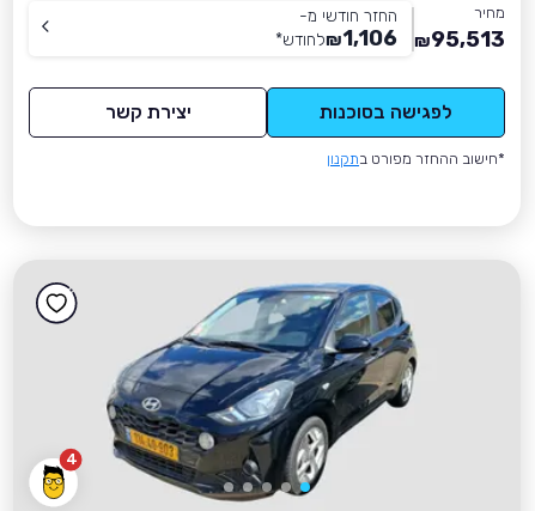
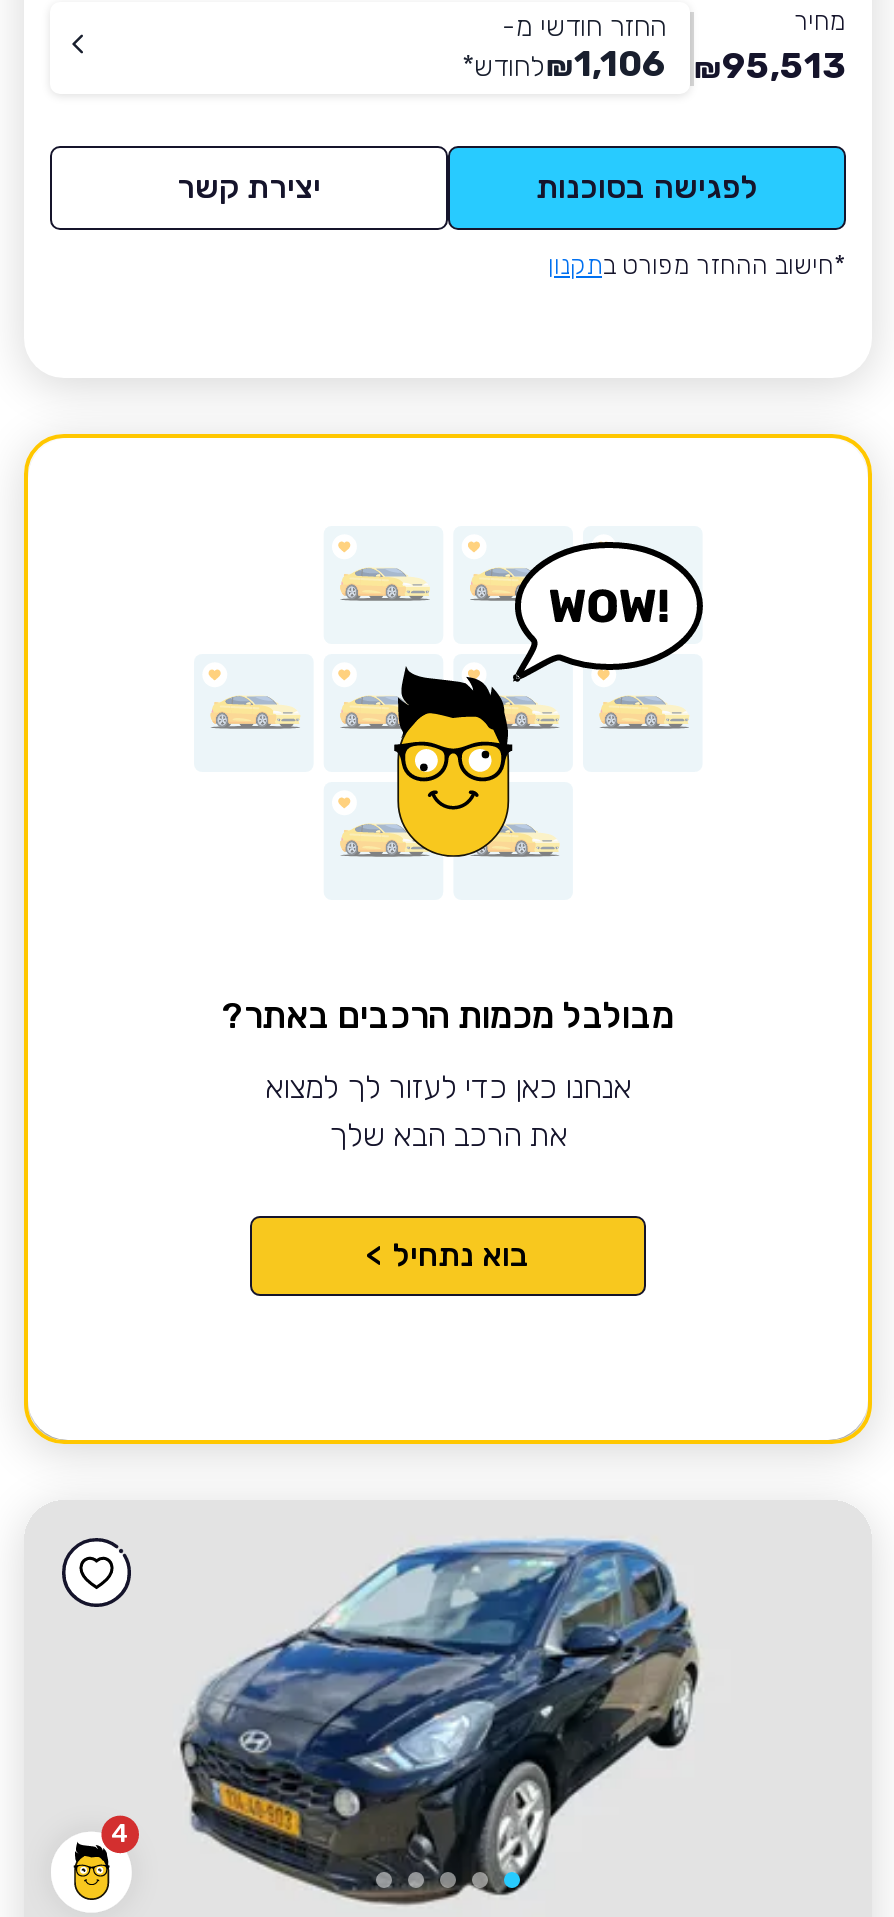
+ [image]
+ מבולבל מכמות הרכבים באתר?
+ אנחנו כאן כדי לעזור לך למצוא
+ את הרכב הבא שלך
+ בוא נתחיל >
